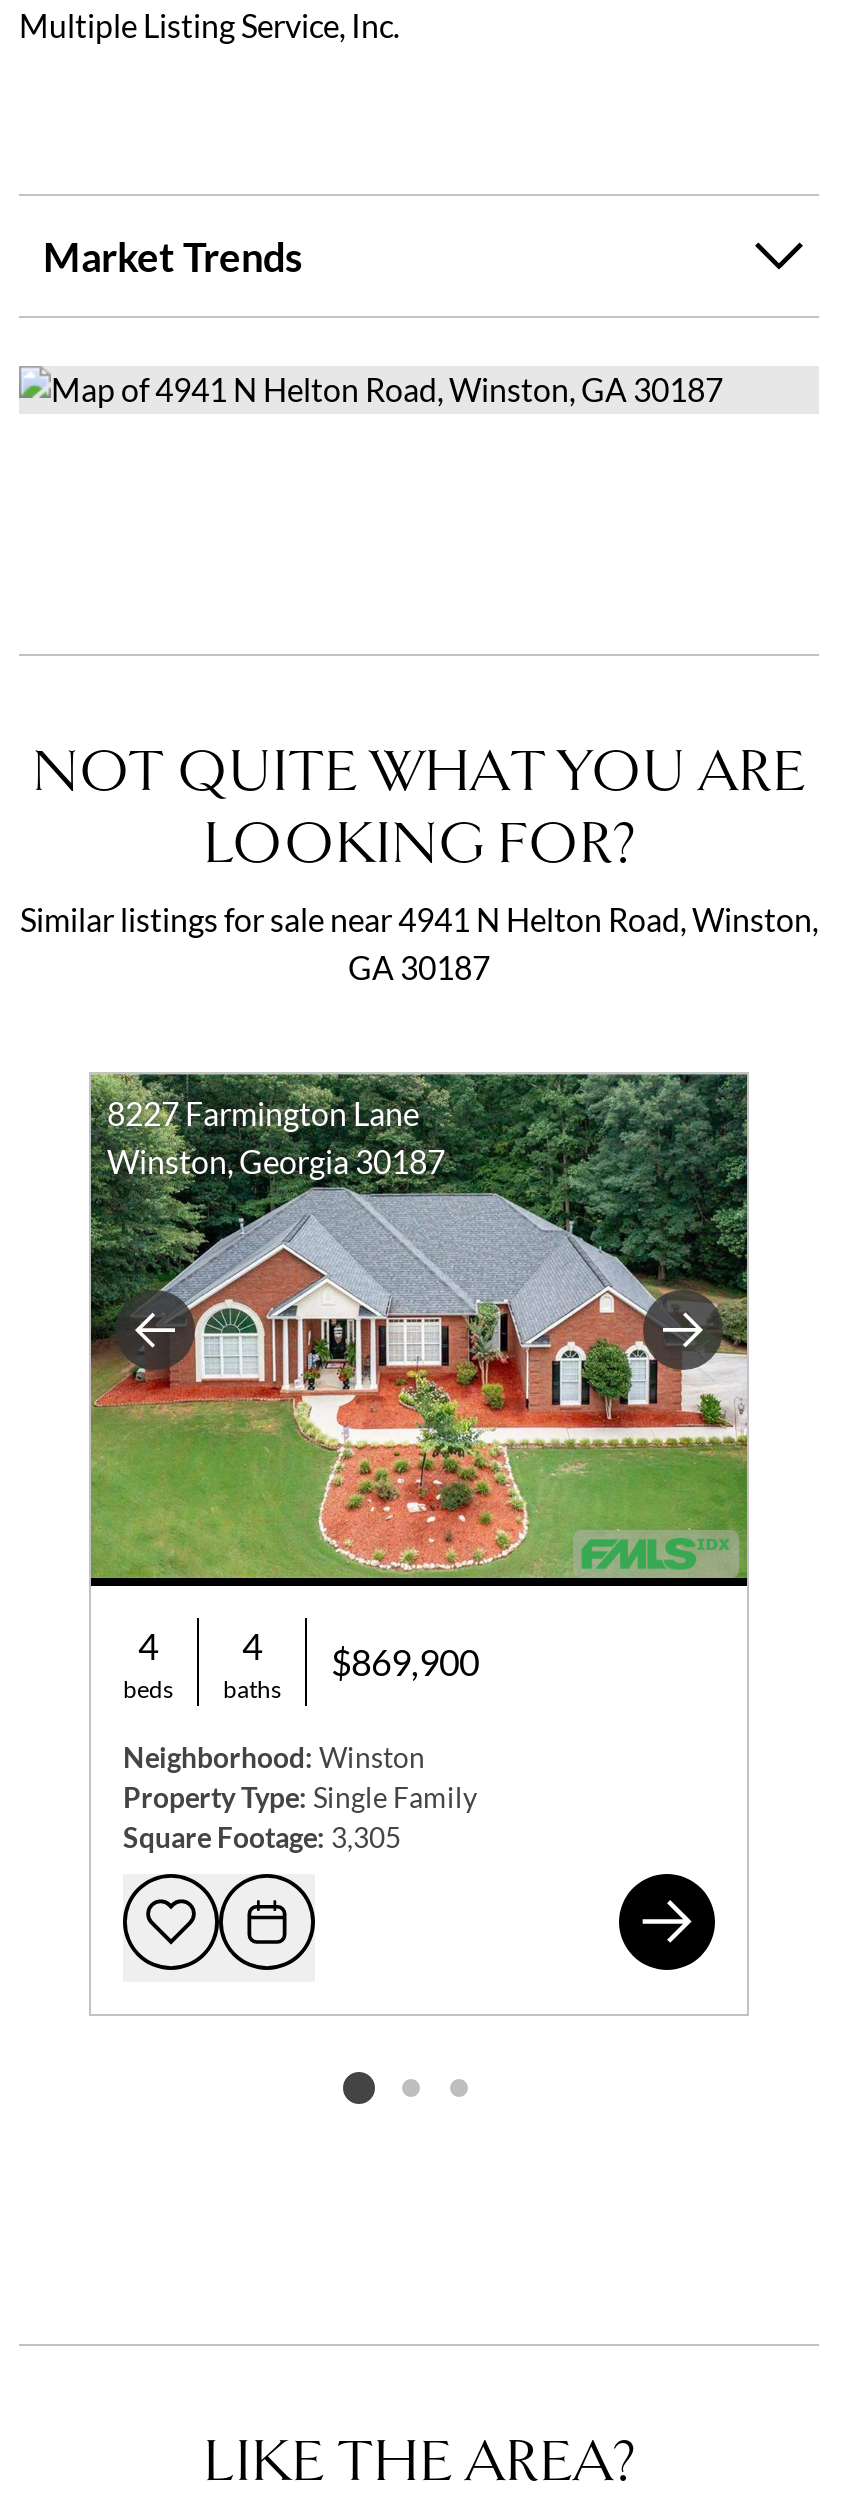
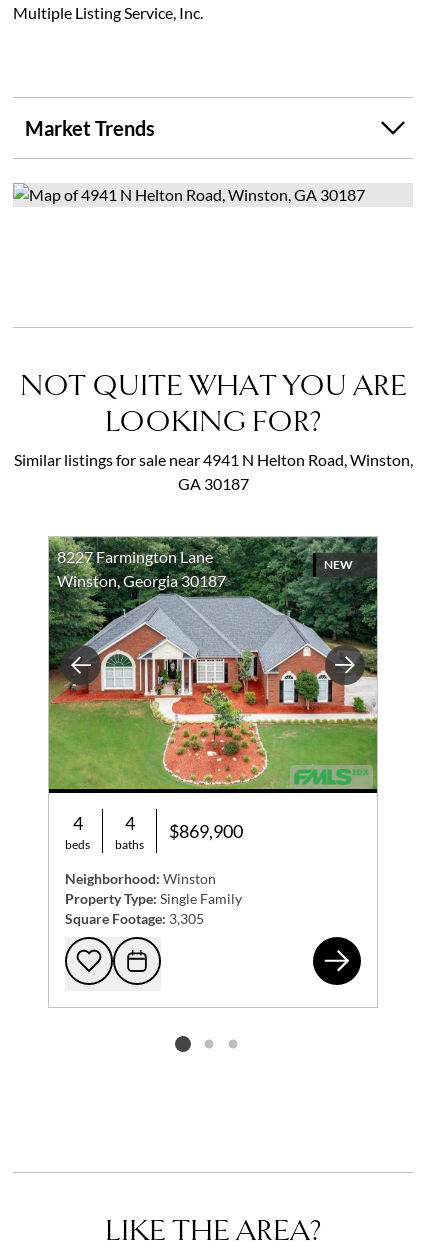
+ NEW
